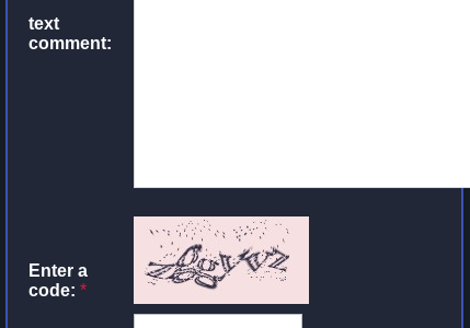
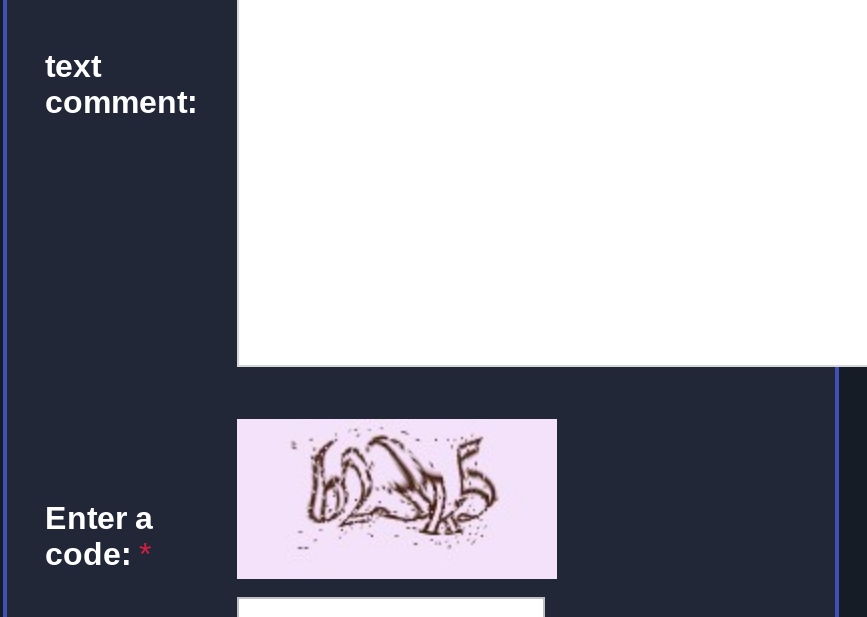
- [image]
+ [image]
